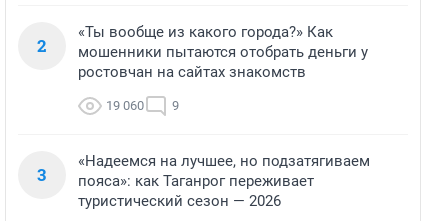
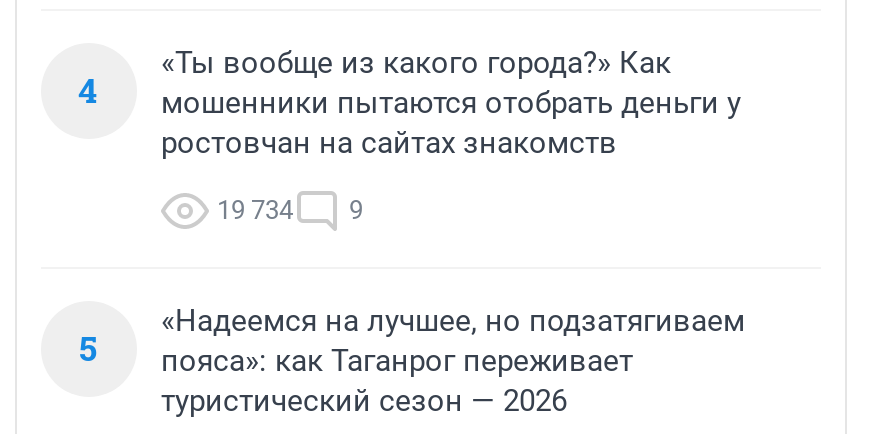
- 2 мошенники пытаются отобрать деньги у
+ 4 мошенники пытаются отобрать деньги у

- 19 060 9
+ 19 734 9

- 3 пояса»: как Таганрог переживает
+ 5 пояса»: как Таганрог переживает
